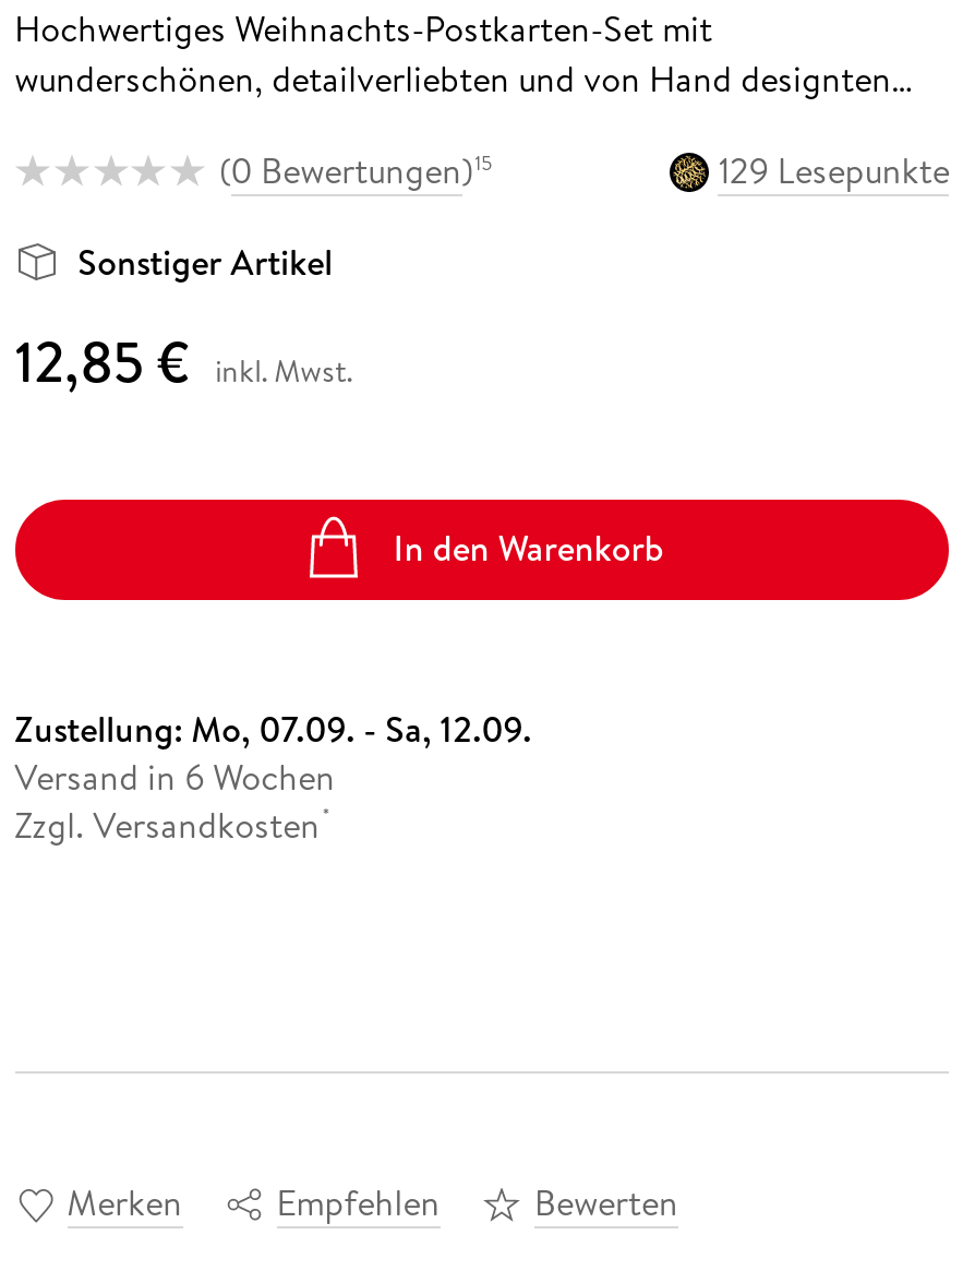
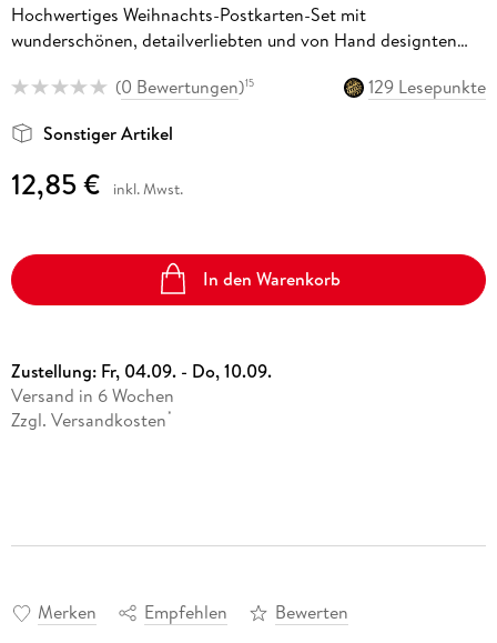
- Zustellung: Mo, 07.09. - Sa, 12.09.
+ Zustellung: Fr, 04.09. - Do, 10.09.
